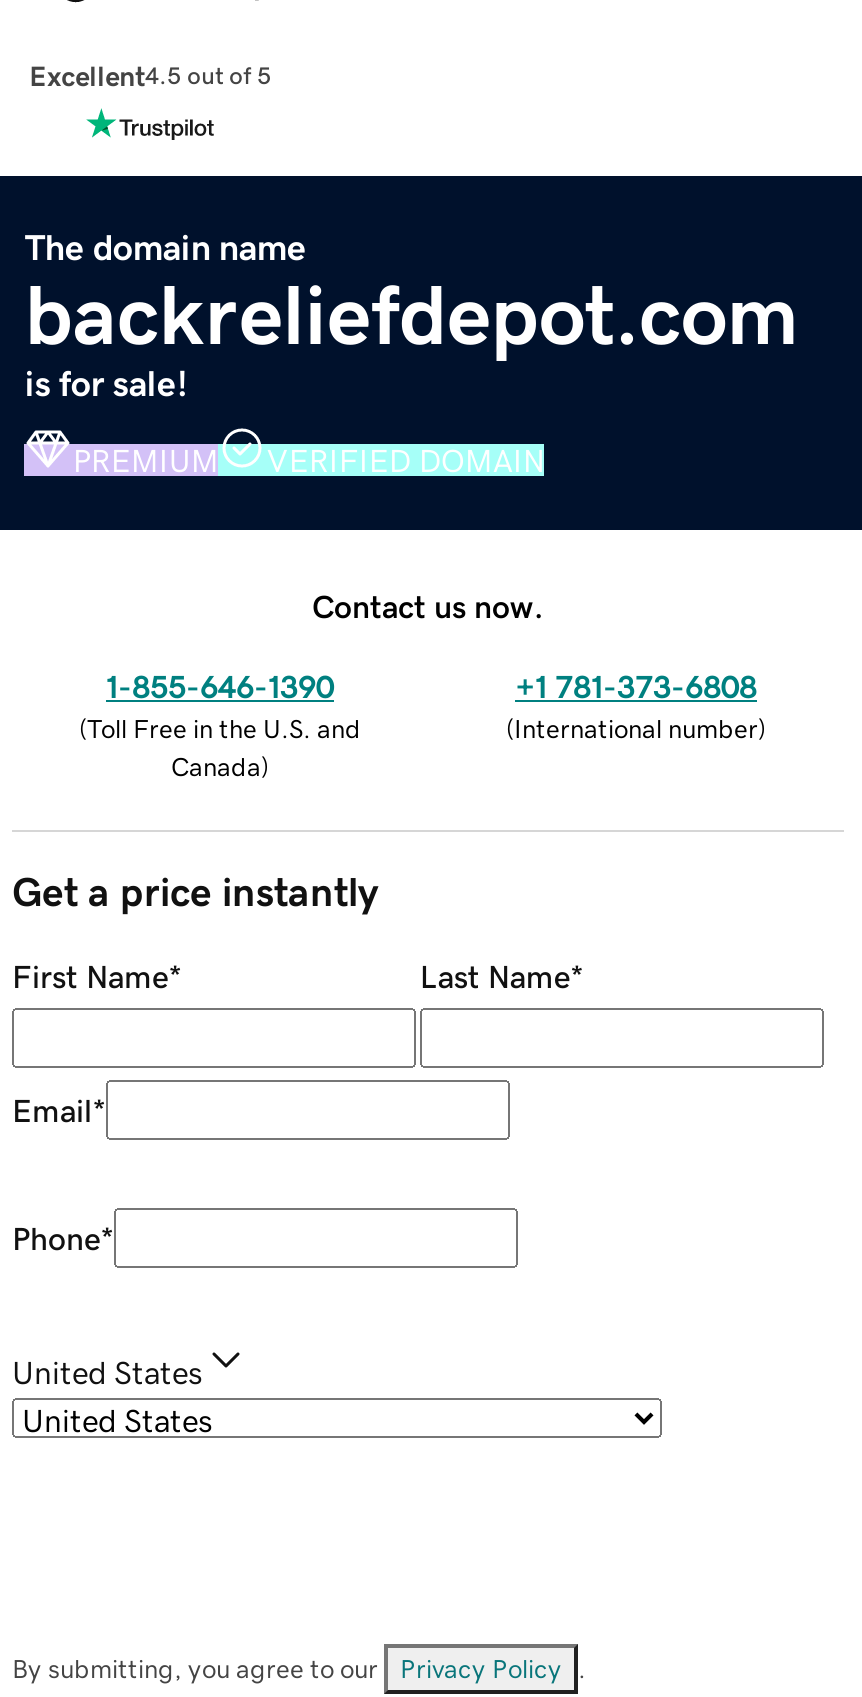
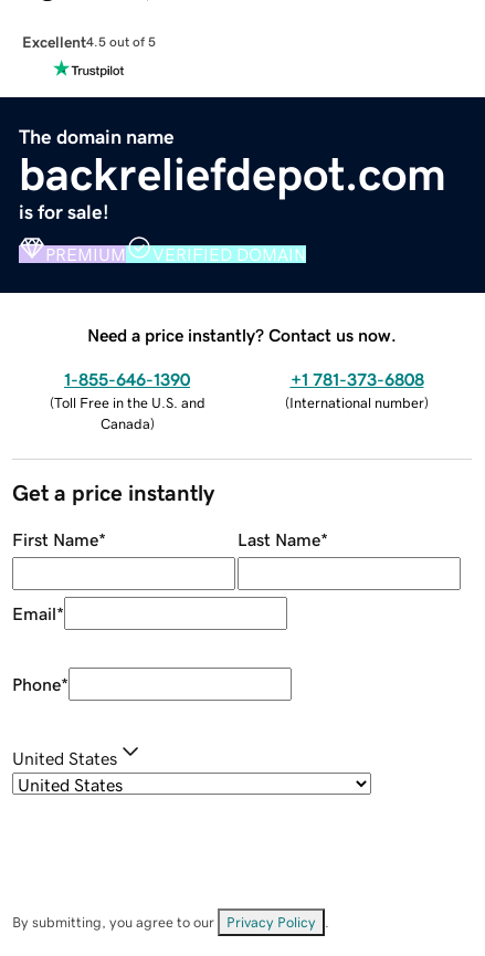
- Contact us now.
+ Need a price instantly? Contact us now.
